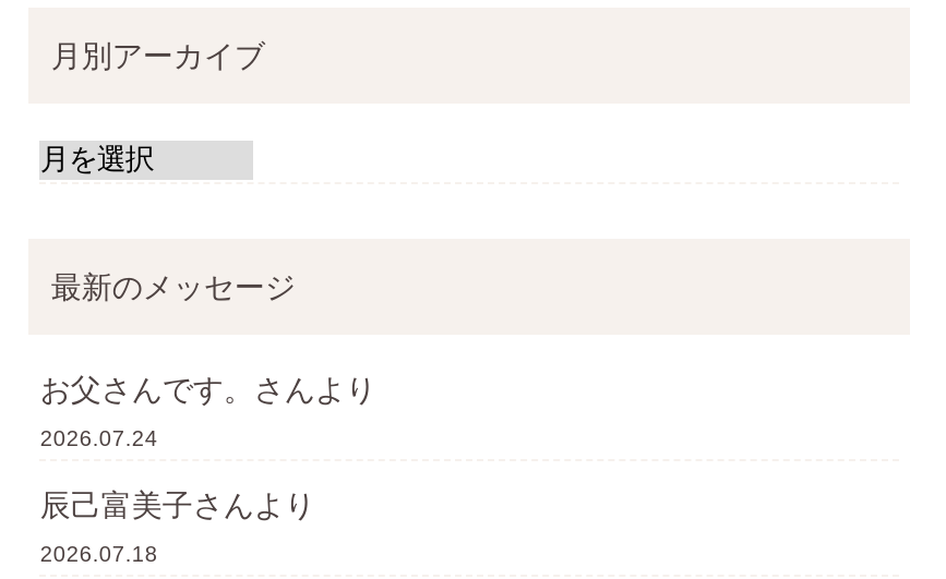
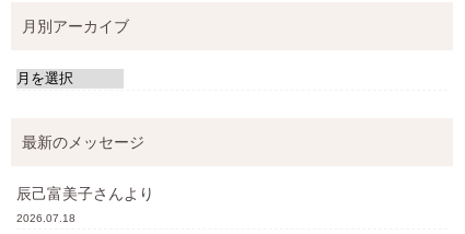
- お父さんです。さんより
- 2026.07.24
